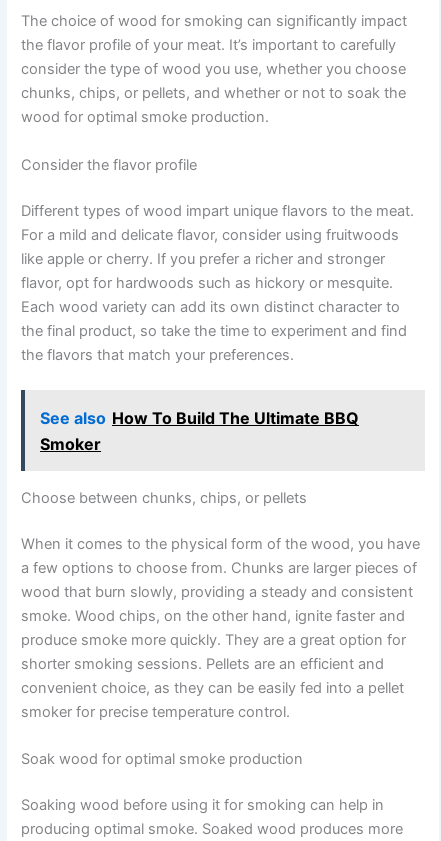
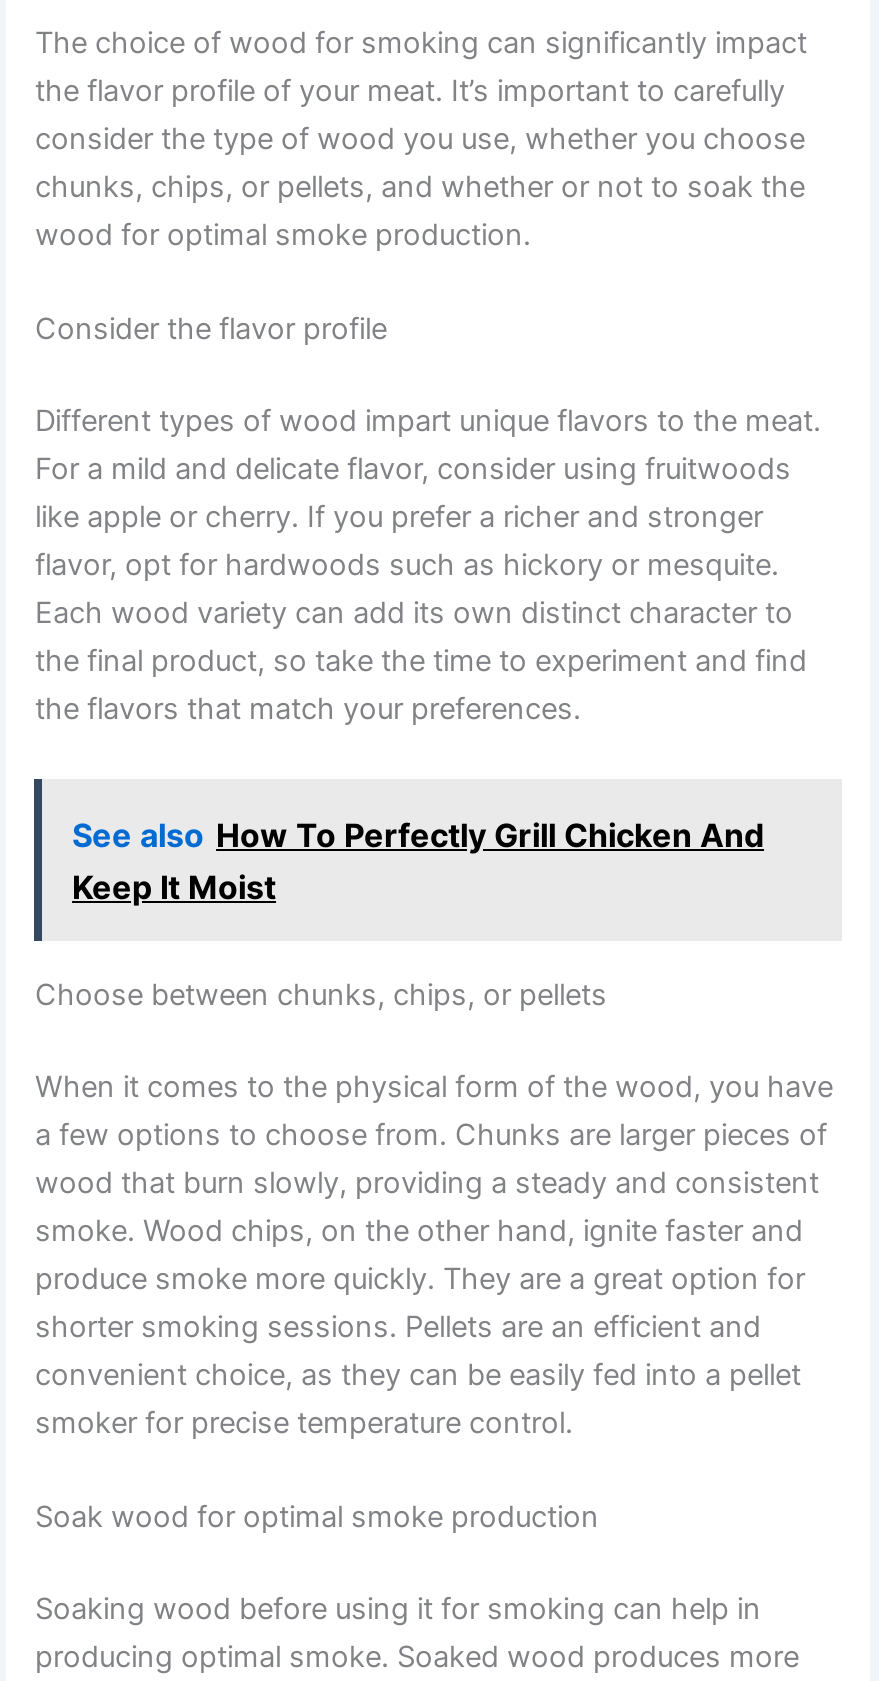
- See also How To Build The Ultimate BBQ
- Smoker
+ See also How To Perfectly Grill Chicken And
+ Keep It Moist
